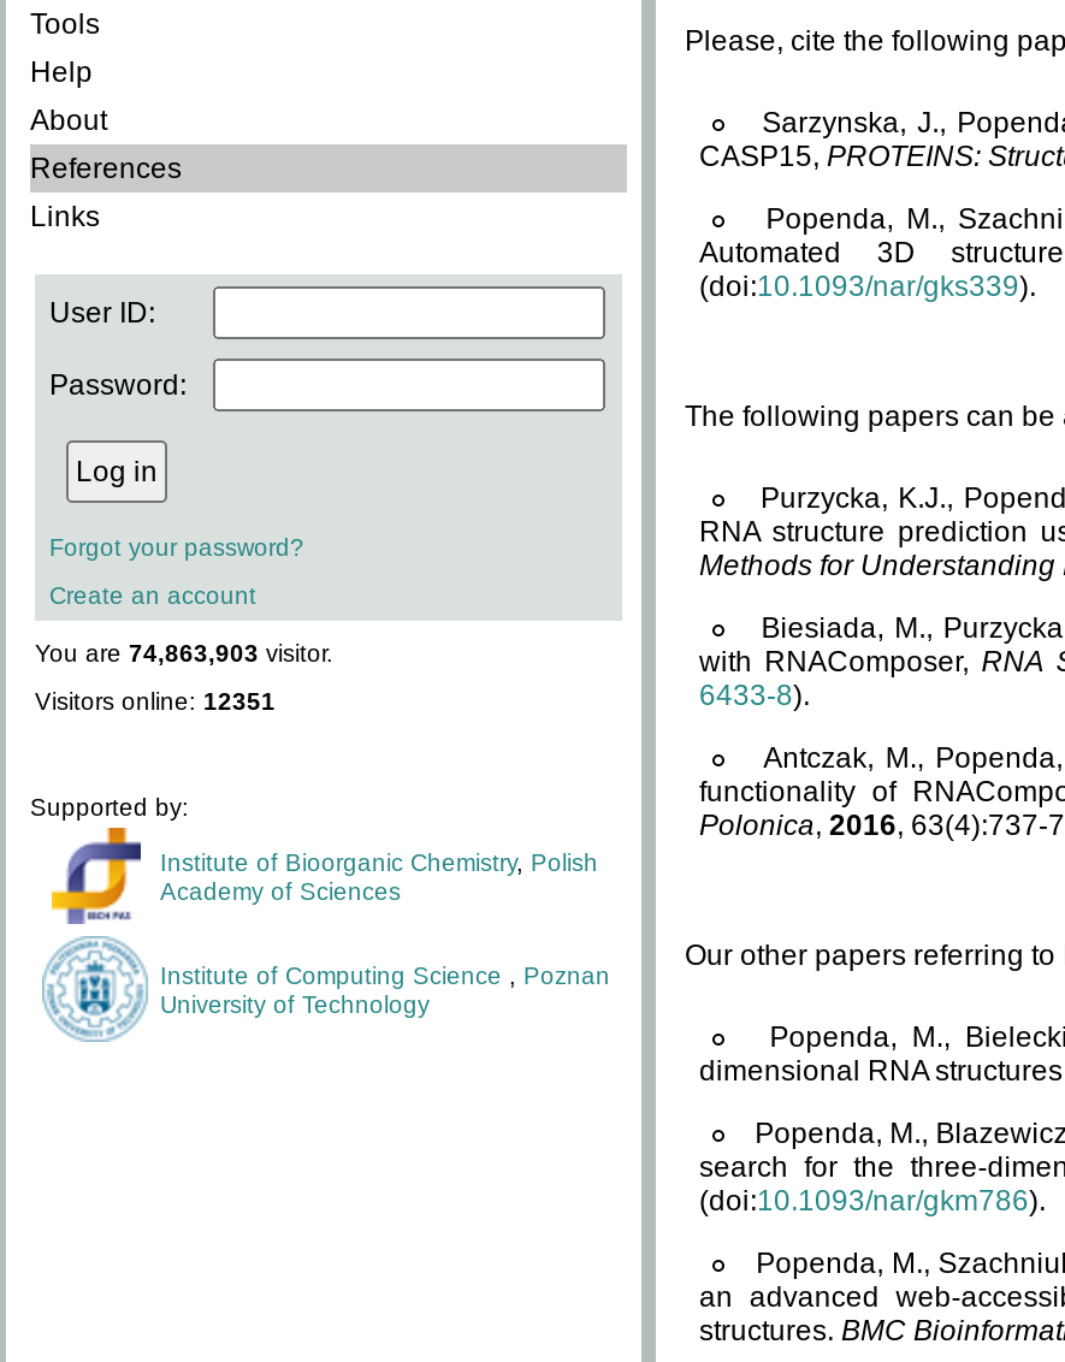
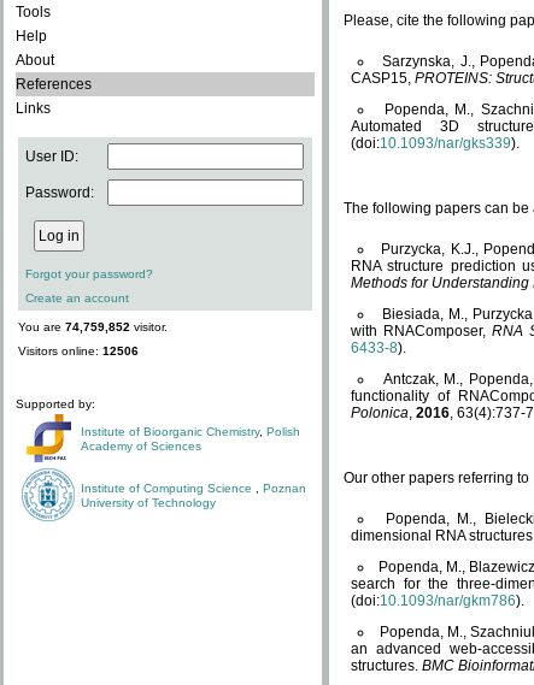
- You are 74,863,903 visitor.
+ You are 74,759,852 visitor.

- Visitors online: 12351
+ Visitors online: 12506
